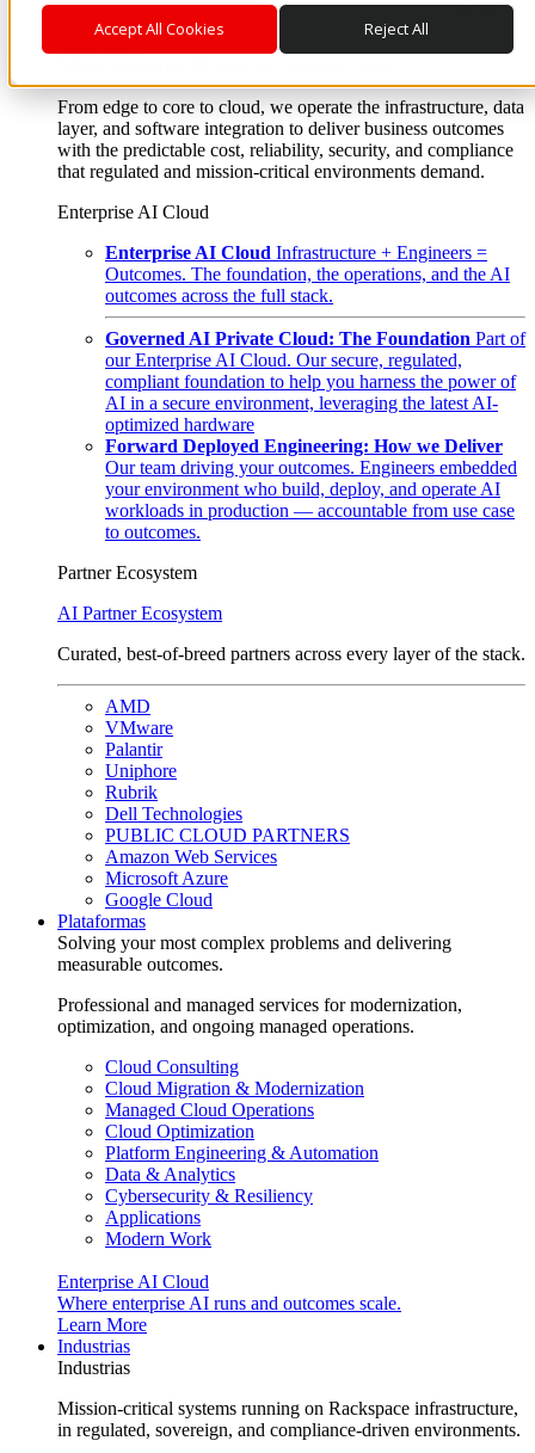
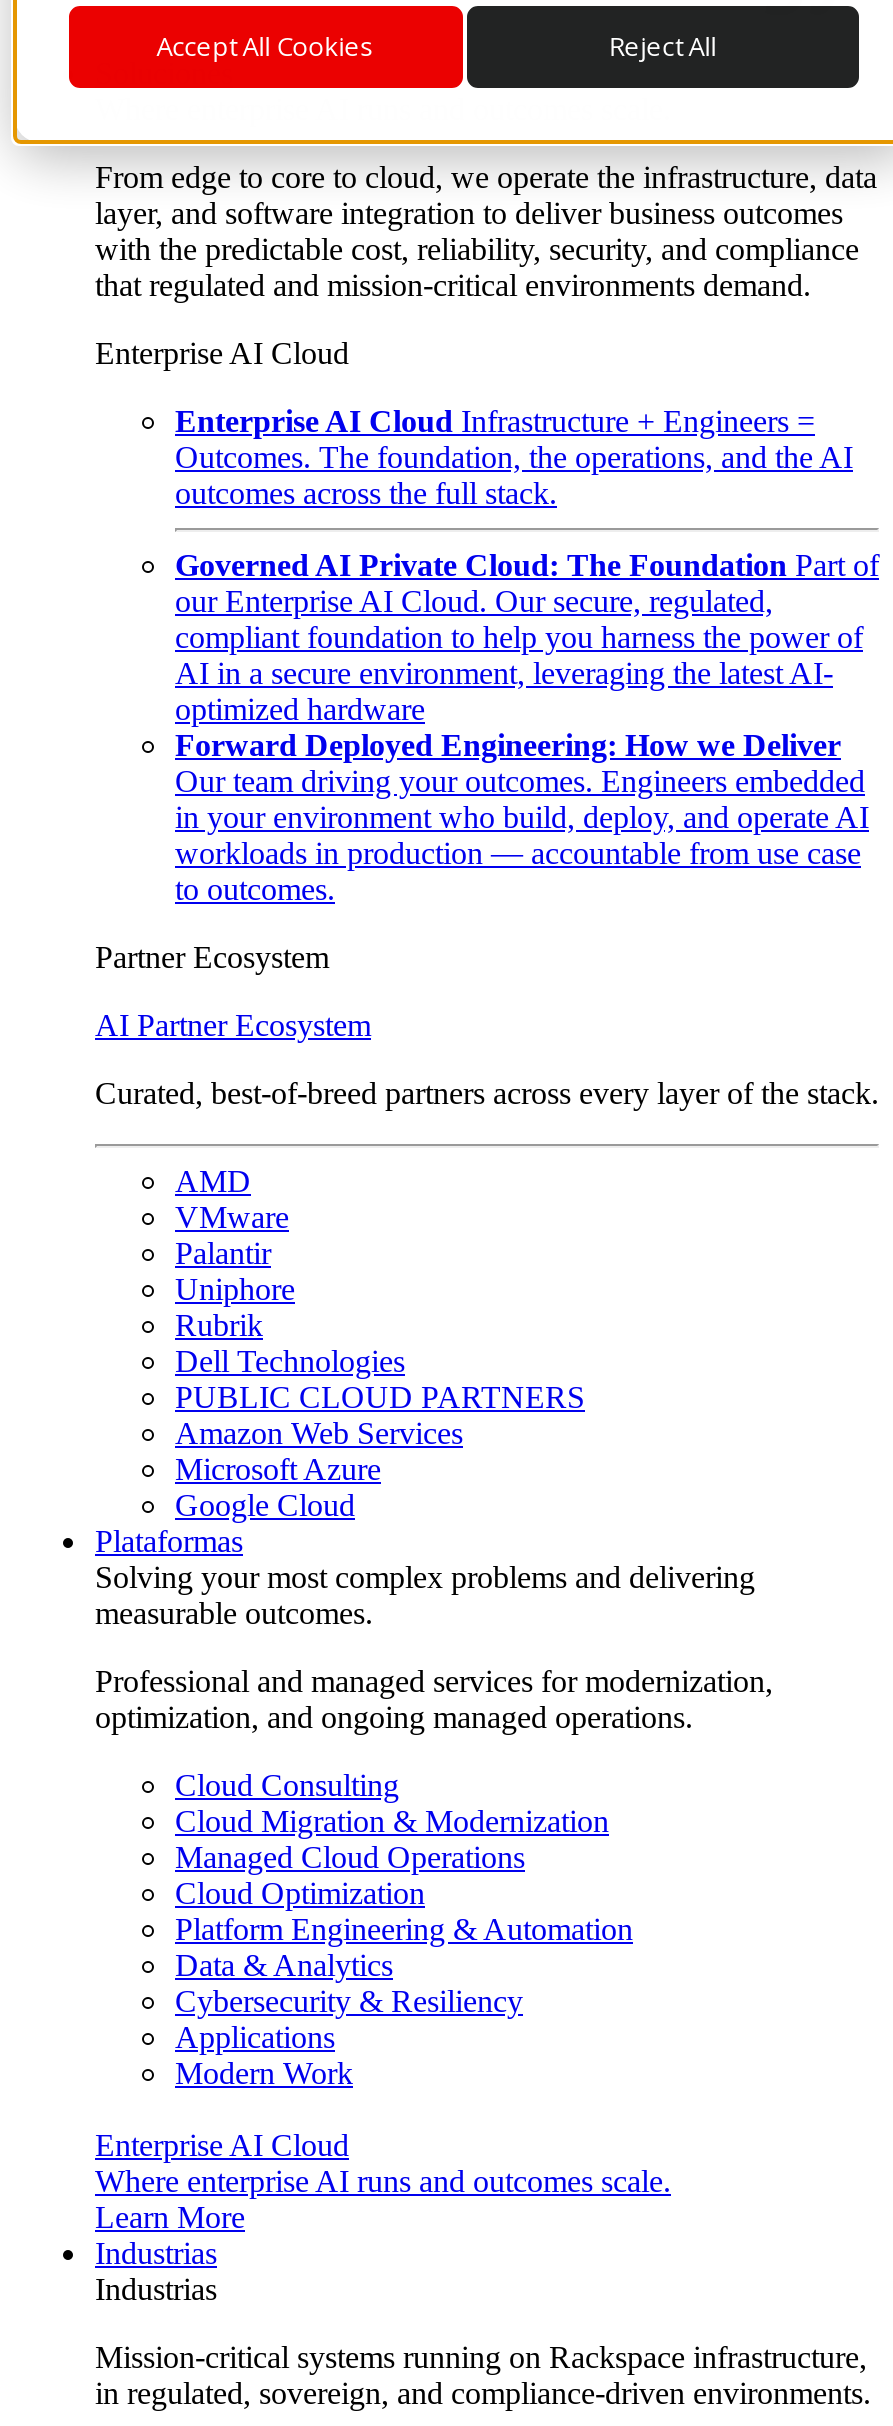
- your environment who build, deploy, and operate AI
+ in your environment who build, deploy, and operate AI
